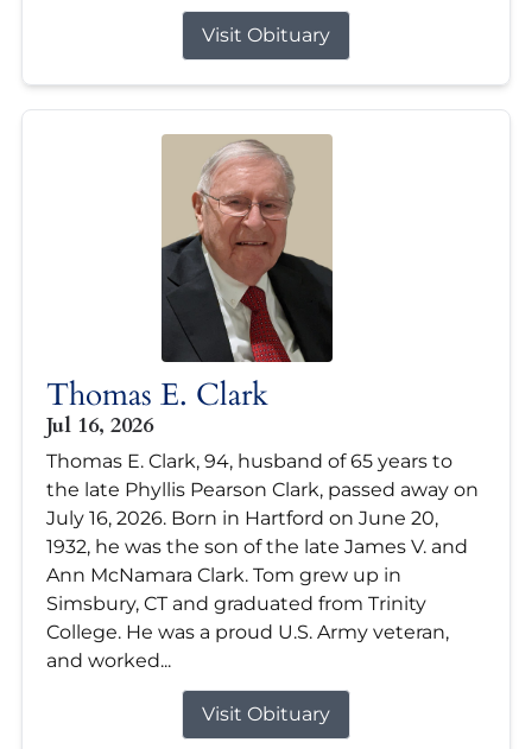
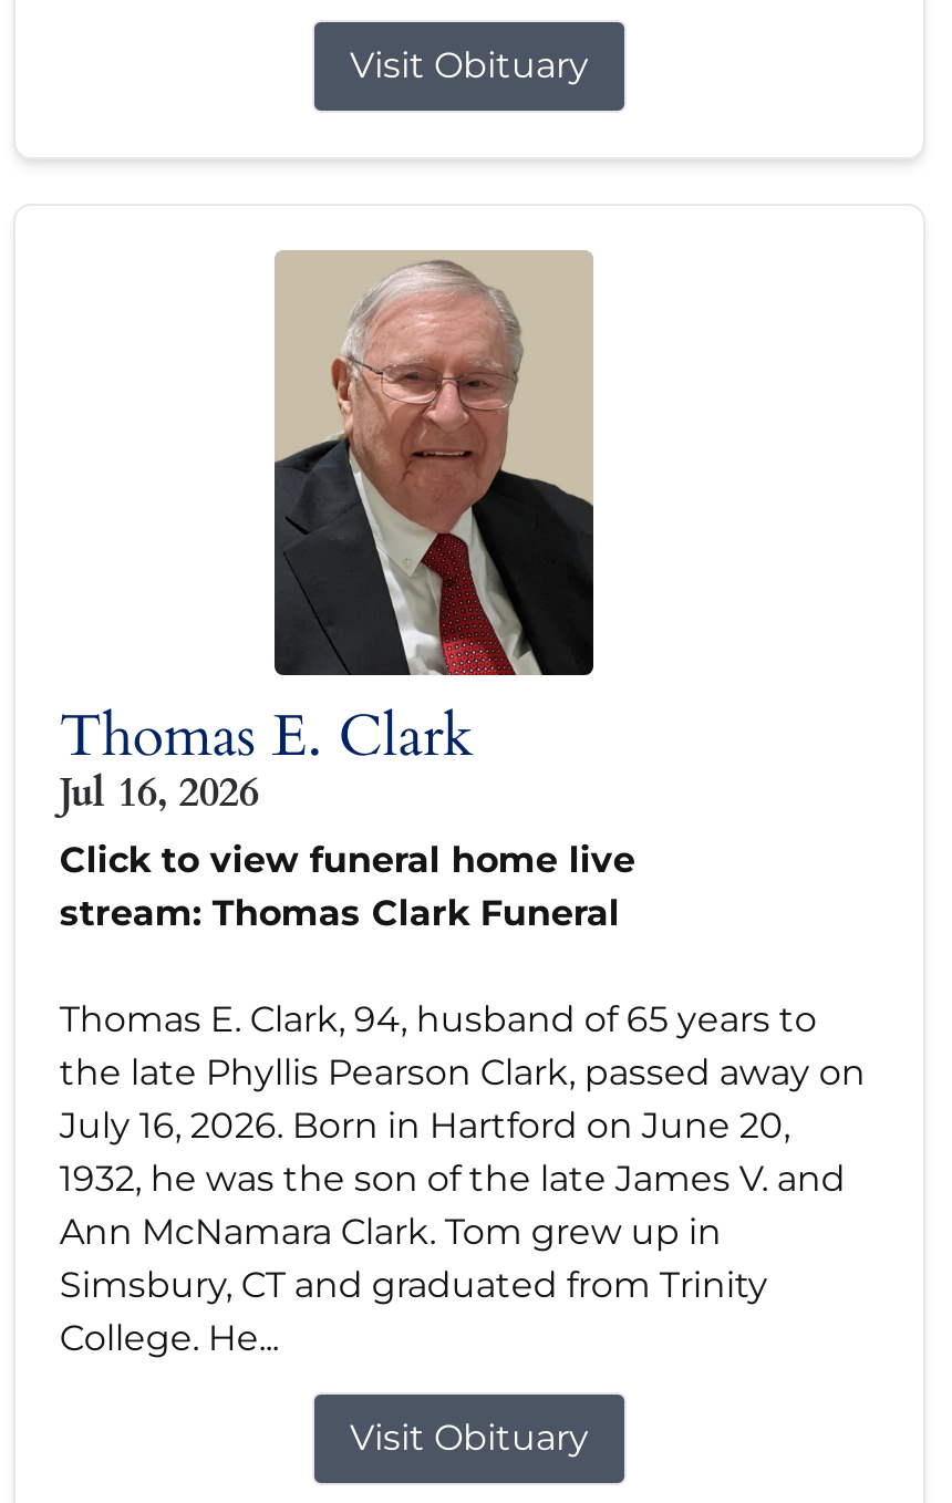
+ Click to view funeral home live
+ stream: Thomas Clark Funeral

moved down: Thomas E. Clark, 94, husband of 65 years to | the late Phyllis Pearson Clark, passed away on | July 16, 2026. Born in Hartford on June 20, | 1932, he was the son of the late James V. and | Ann McNamara Clark. Tom grew up in | Simsbury, CT and graduated from Trinity

- College. He was a proud U.S. Army veteran,
- and worked...
+ College. He...
